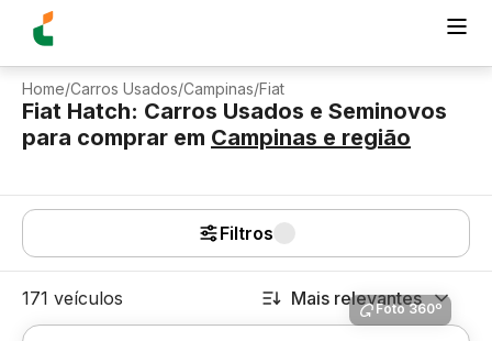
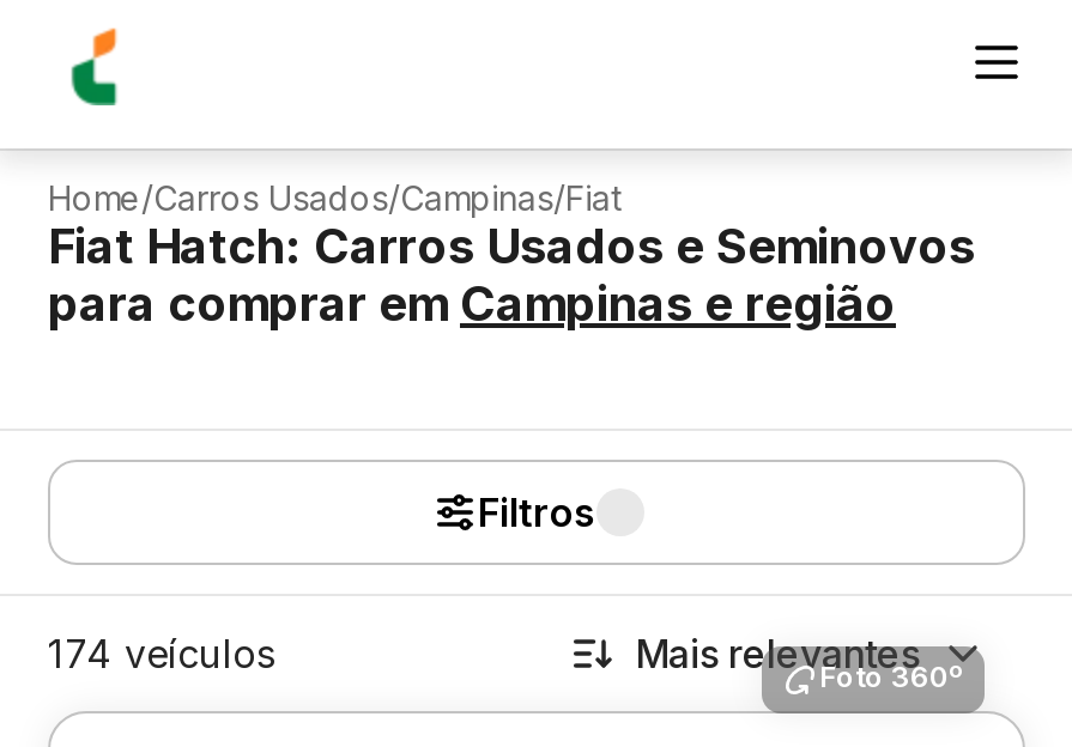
- 171 veículos
+ 174 veículos
